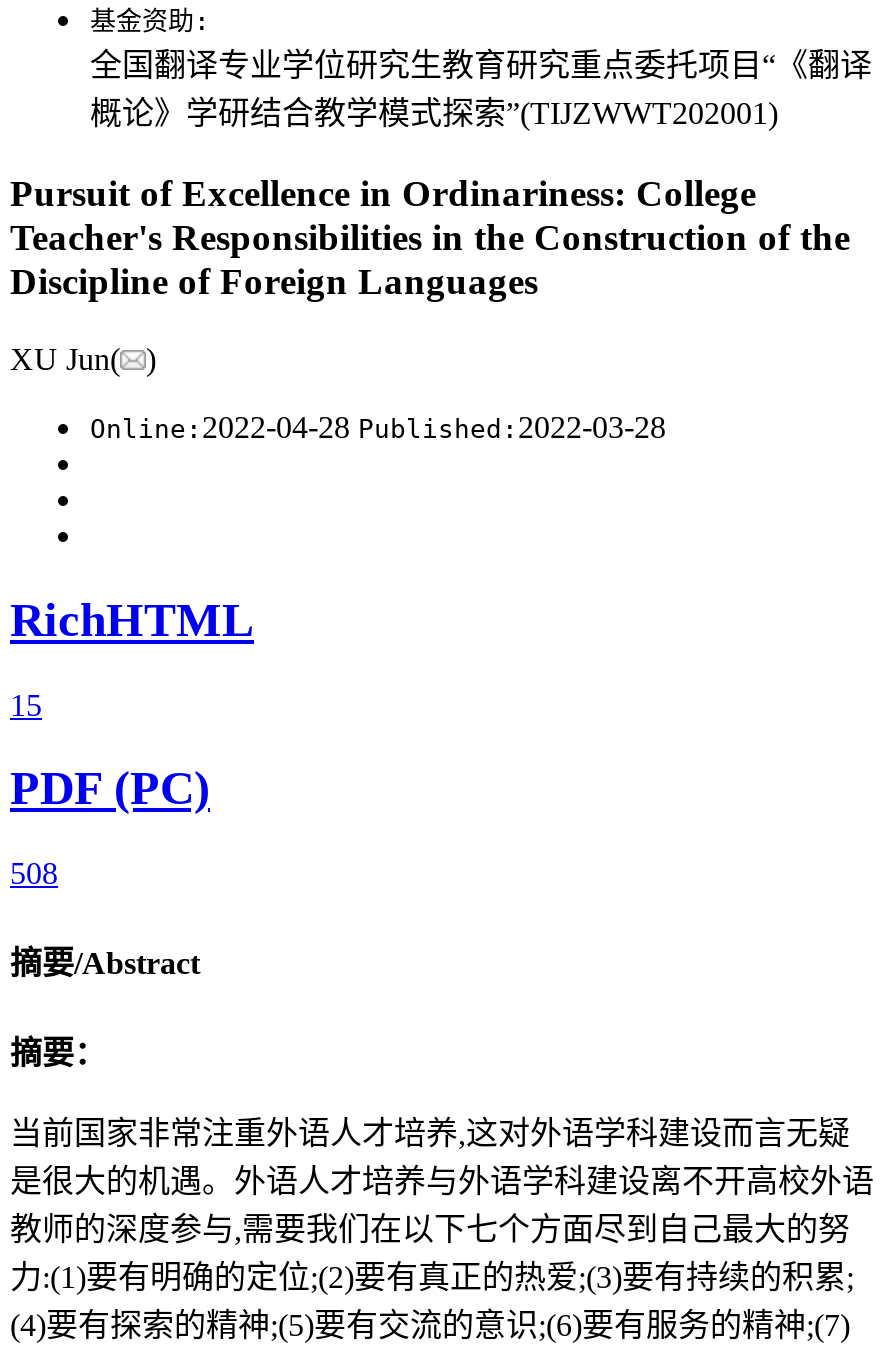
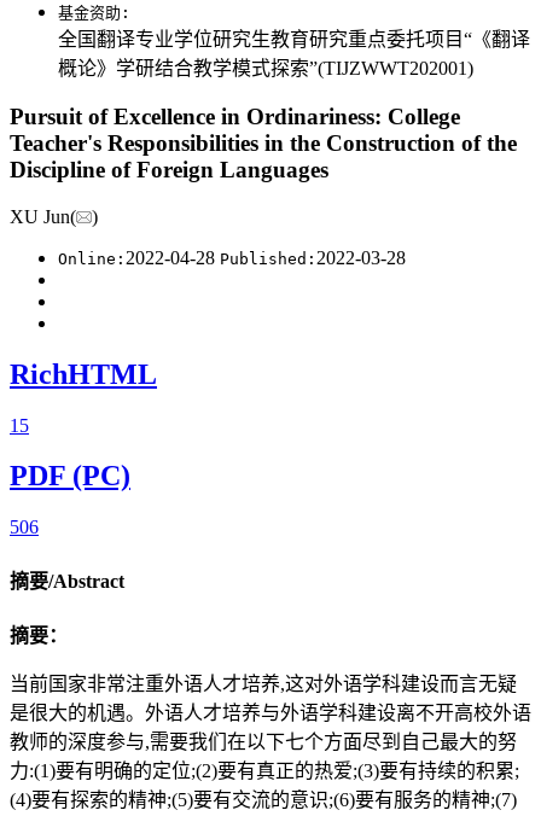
- 508
+ 506
